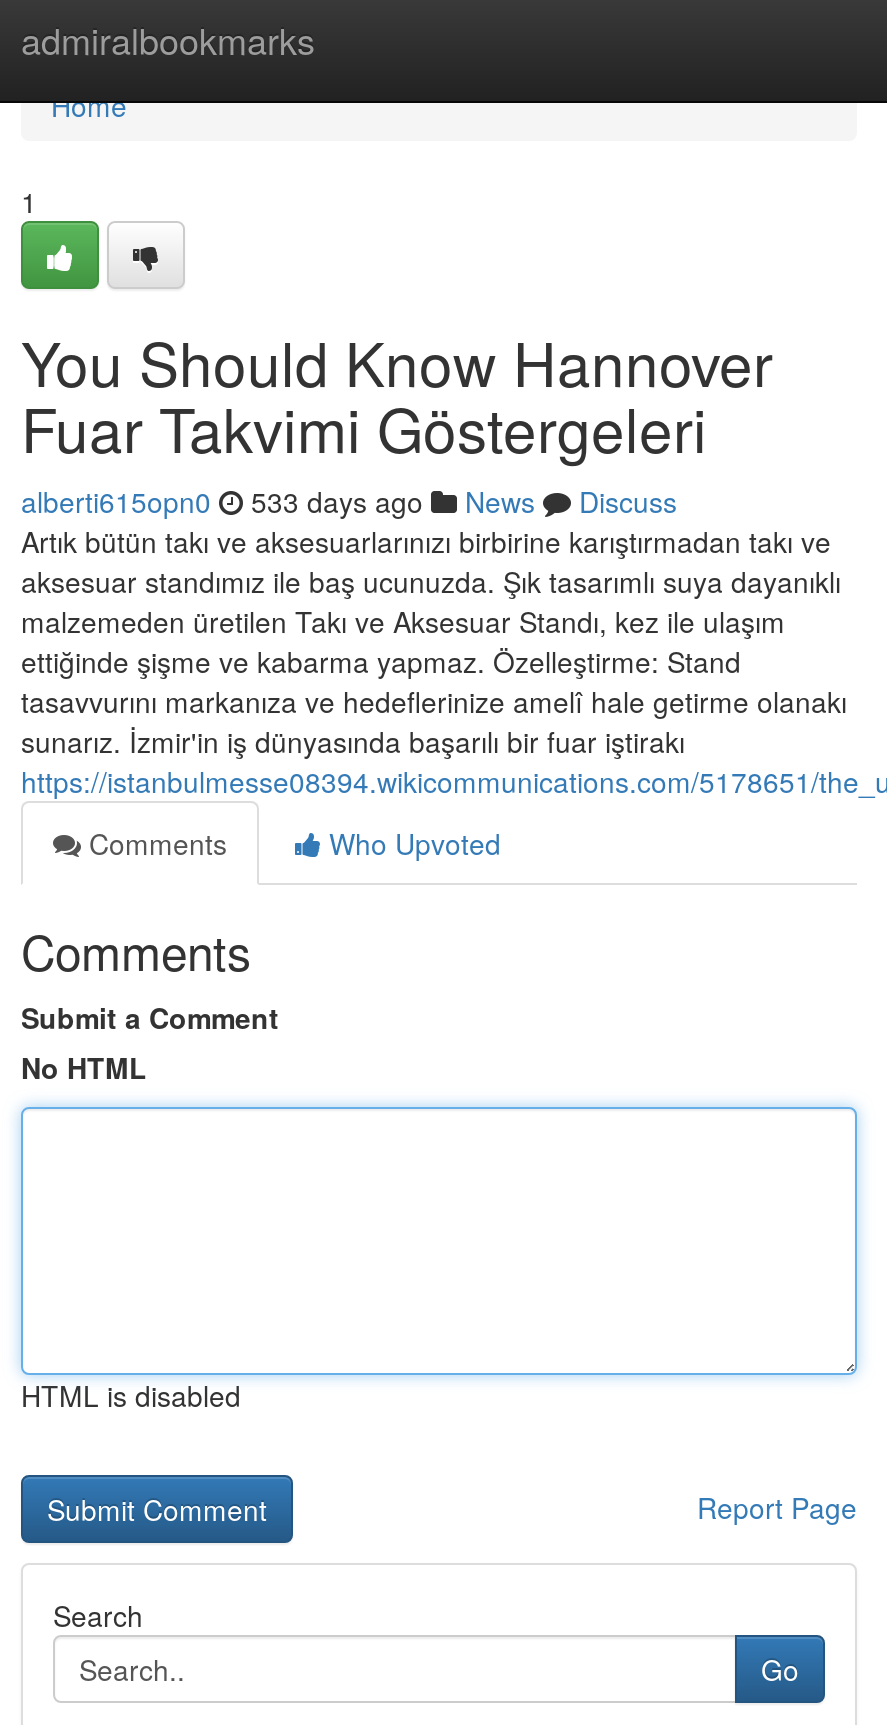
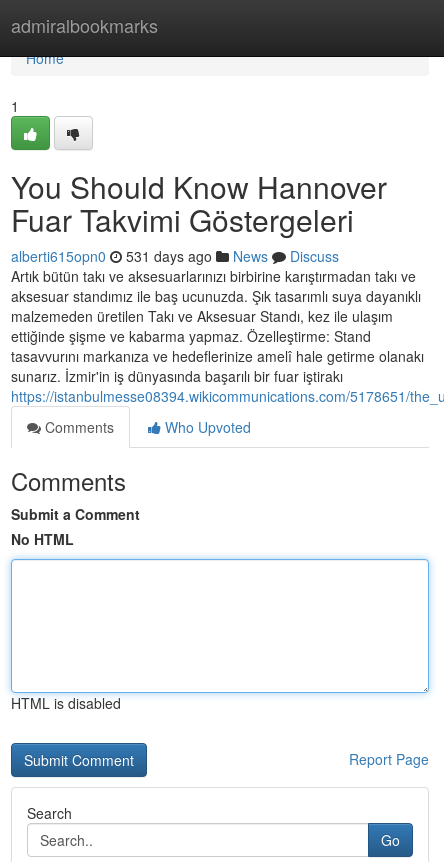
- alberti615opn0 533 days ago News Discuss
+ alberti615opn0 531 days ago News Discuss
